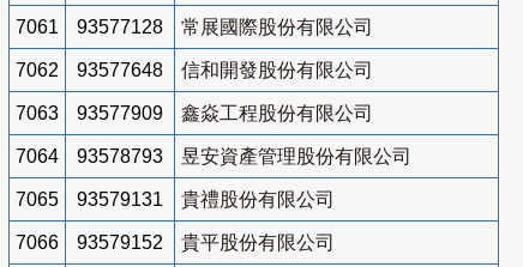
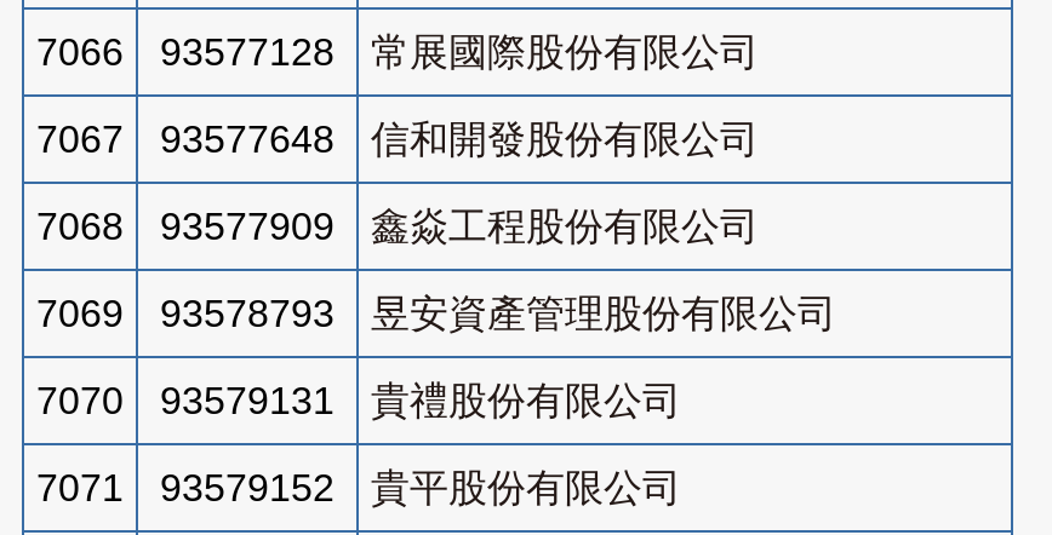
- 7061 93577128 常展國際股份有限公司
+ 7066 93577128 常展國際股份有限公司

- 7062 93577648 信和開發股份有限公司
+ 7067 93577648 信和開發股份有限公司

- 7063
+ 7068

- 7064 93578793 昱安資產管理股份有限公司
+ 7069 93578793 昱安資產管理股份有限公司

- 7065 93579131 貴禮股份有限公司
+ 7070 93579131 貴禮股份有限公司

- 7066 93579152 貴平股份有限公司
+ 7071 93579152 貴平股份有限公司
